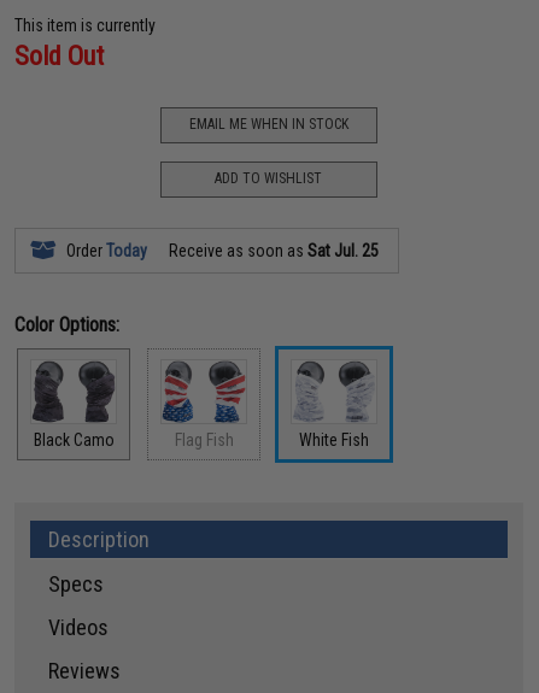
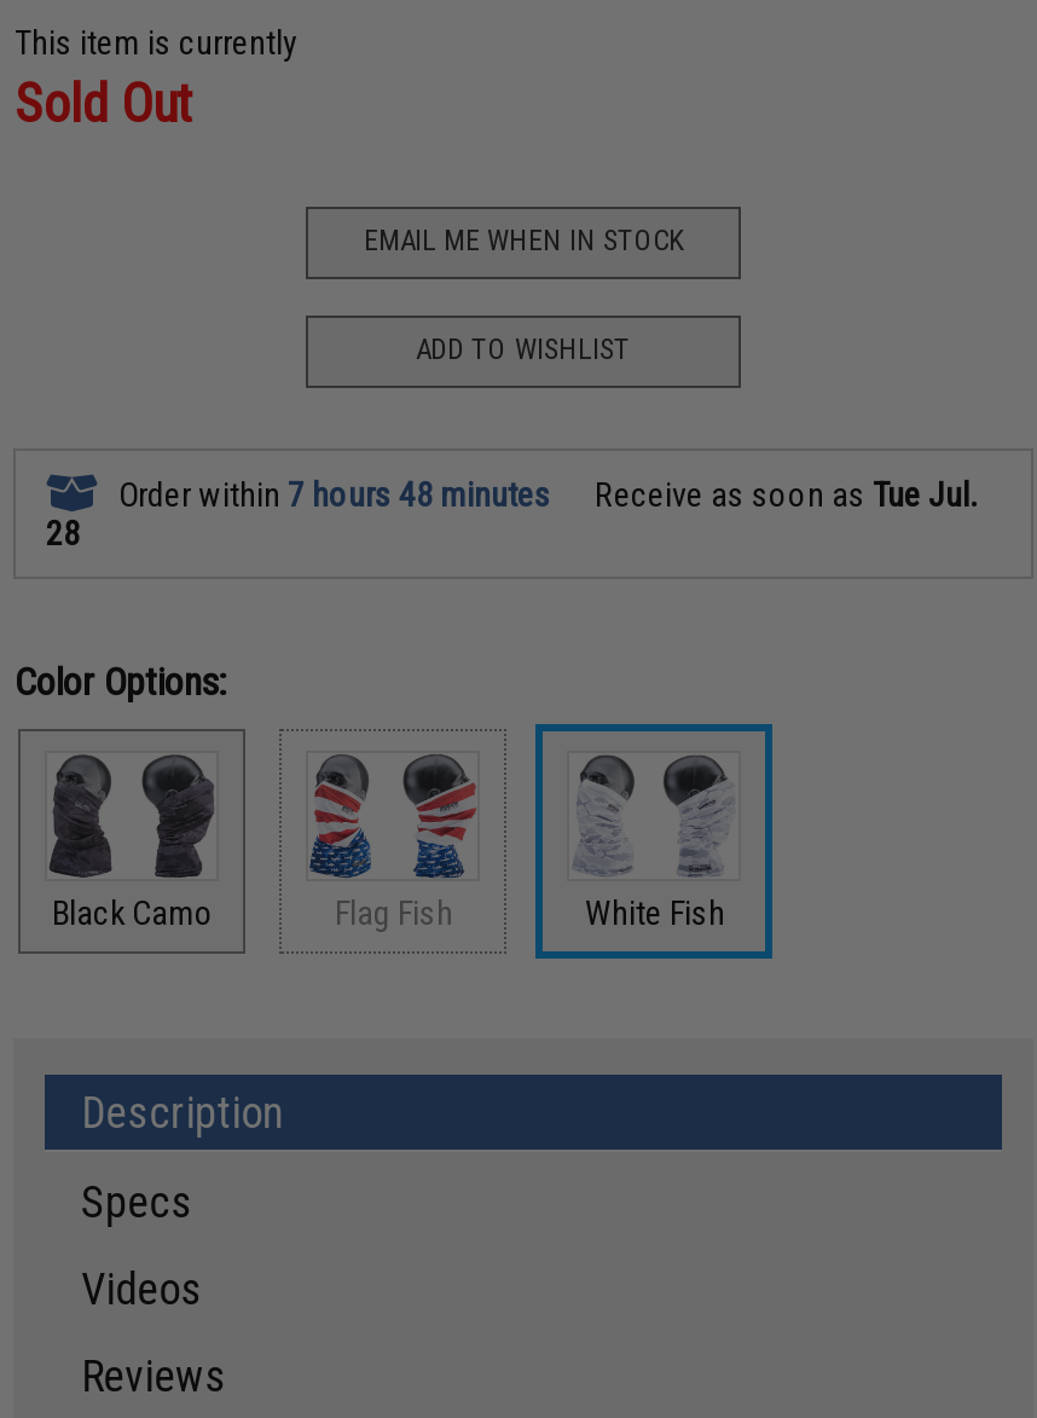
- Order Today
- Receive as soon as Sat Jul. 25
+ Order within 7 hours 48 minutes
+ Receive as soon as Tue Jul.
+ 28
